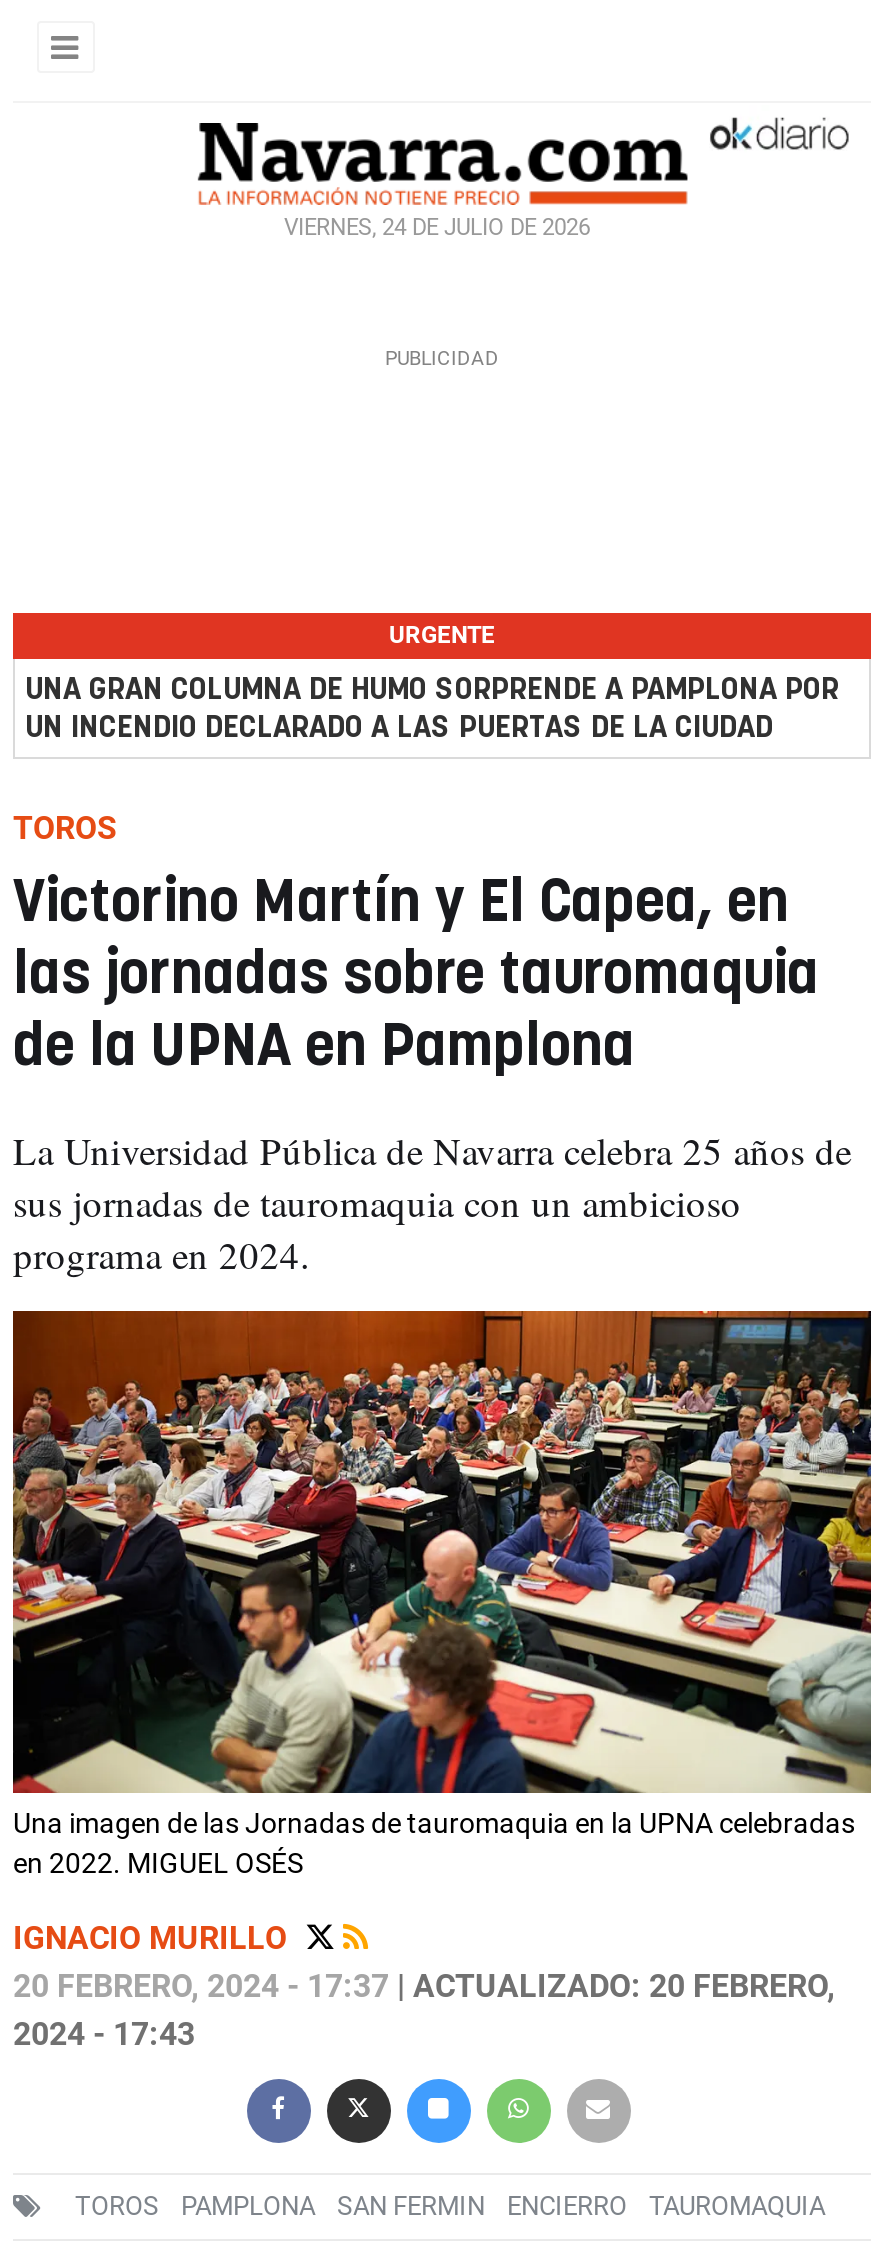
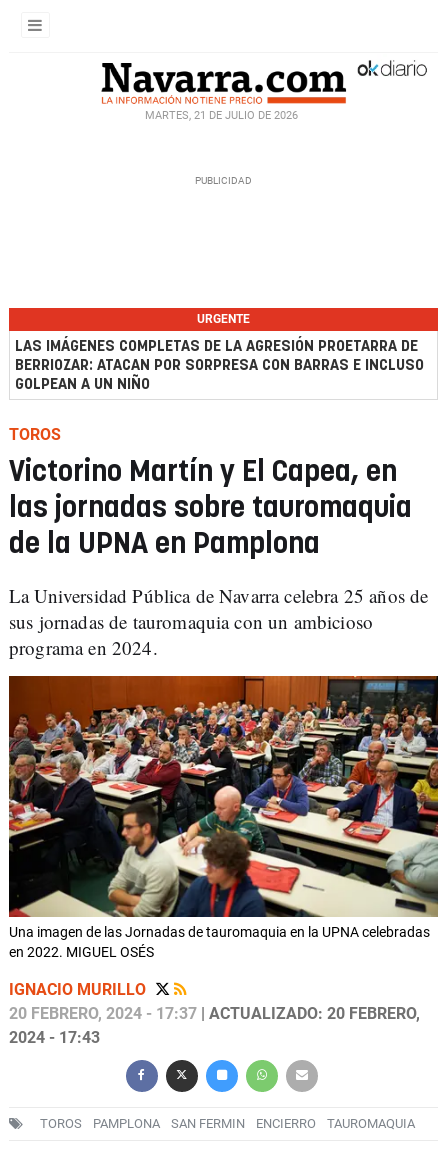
- VIERNES, 24 DE JULIO DE 2026
+ MARTES, 21 DE JULIO DE 2026

- UNA GRAN COLUMNA DE HUMO SORPRENDE A PAMPLONA POR
- UN INCENDIO DECLARADO A LAS PUERTAS DE LA CIUDAD
+ LAS IMÁGENES COMPLETAS DE LA AGRESIÓN PROETARRA DE
+ BERRIOZAR: ATACAN POR SORPRESA CON BARRAS E INCLUSO
+ GOLPEAN A UN NIÑO
